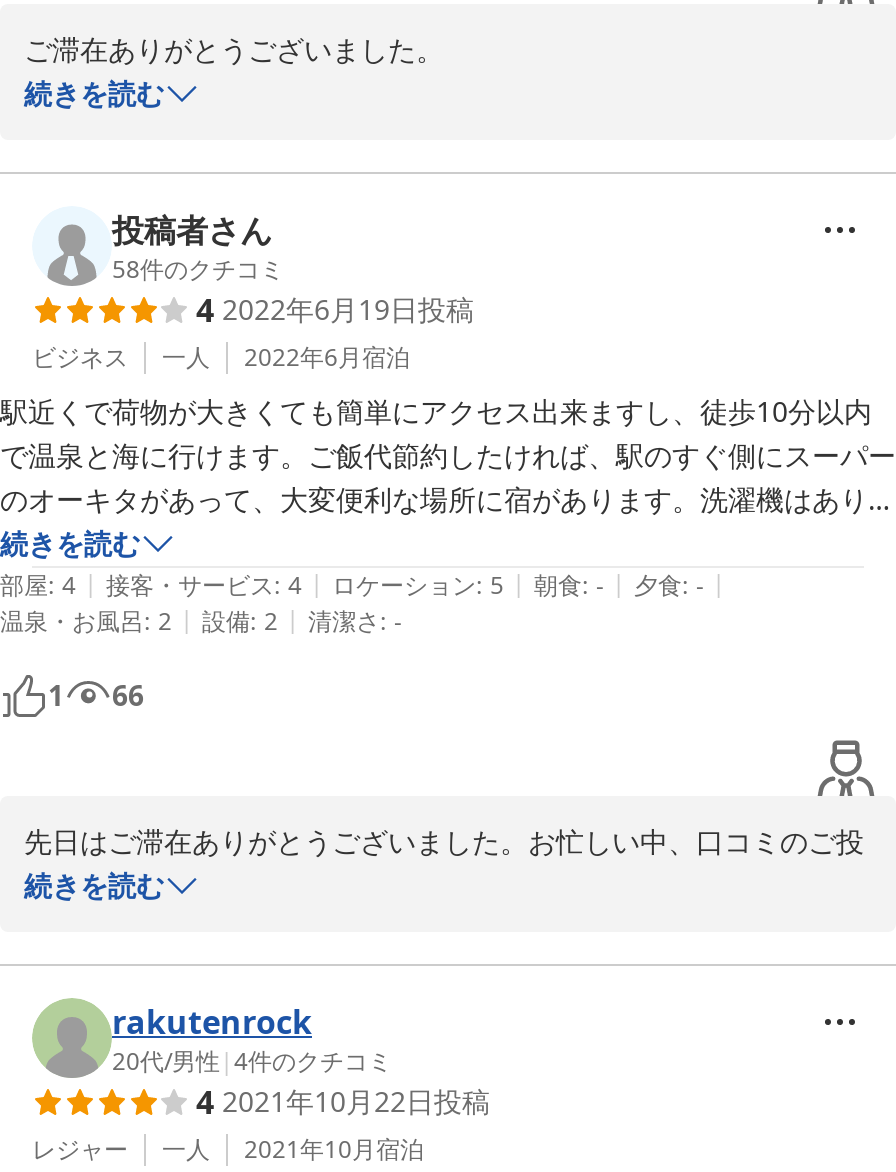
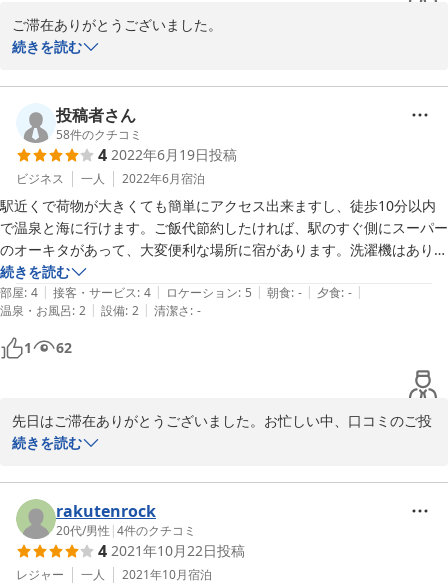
- 1 66
+ 1 62
